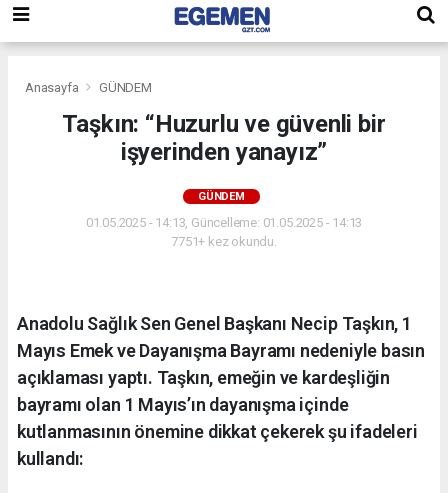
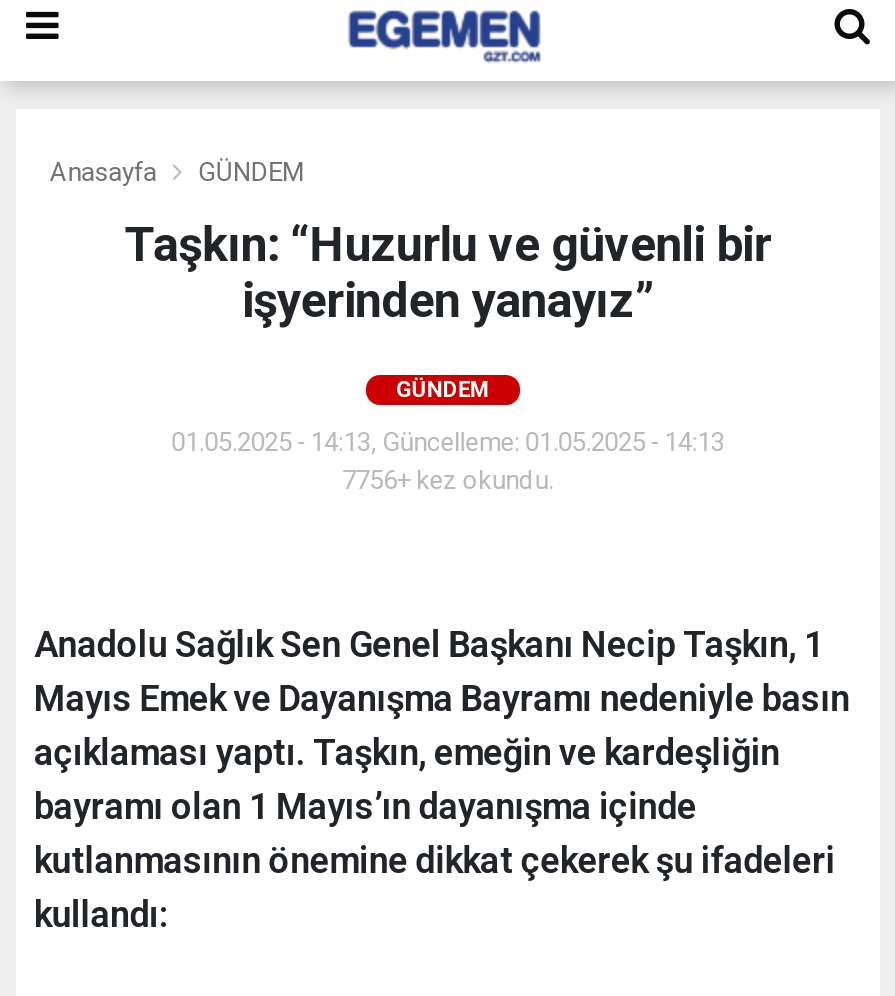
- 7751+ kez okundu.
+ 7756+ kez okundu.
